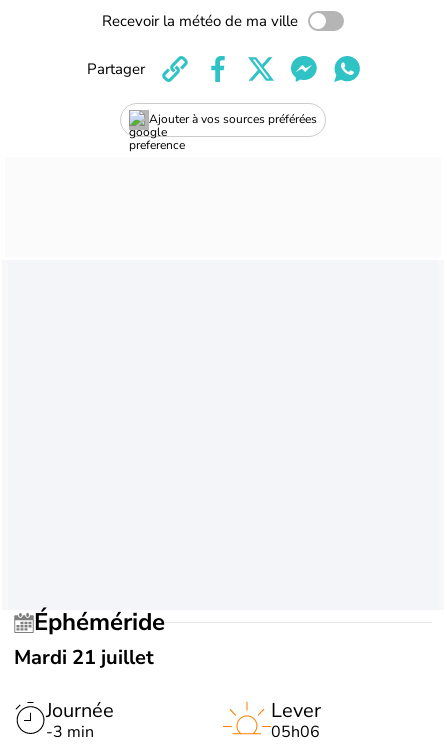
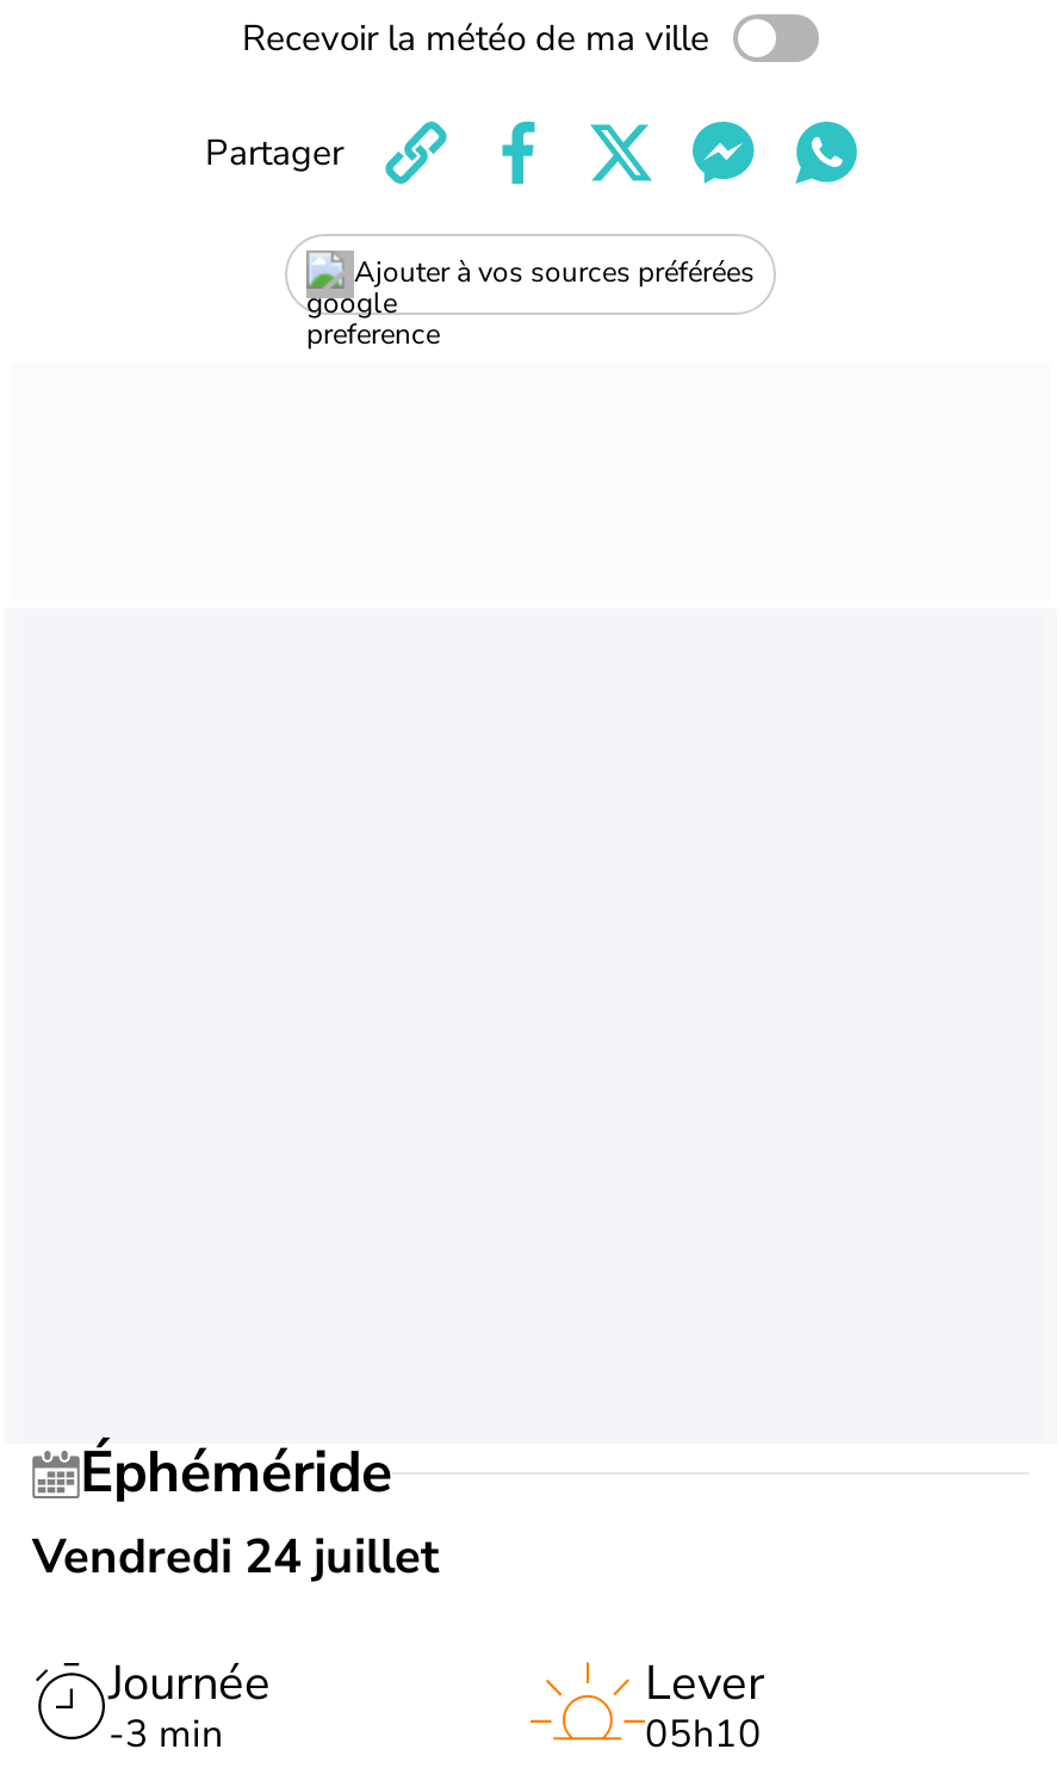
- Mardi 21 juillet
+ Vendredi 24 juillet

- 05h06
+ 05h10
